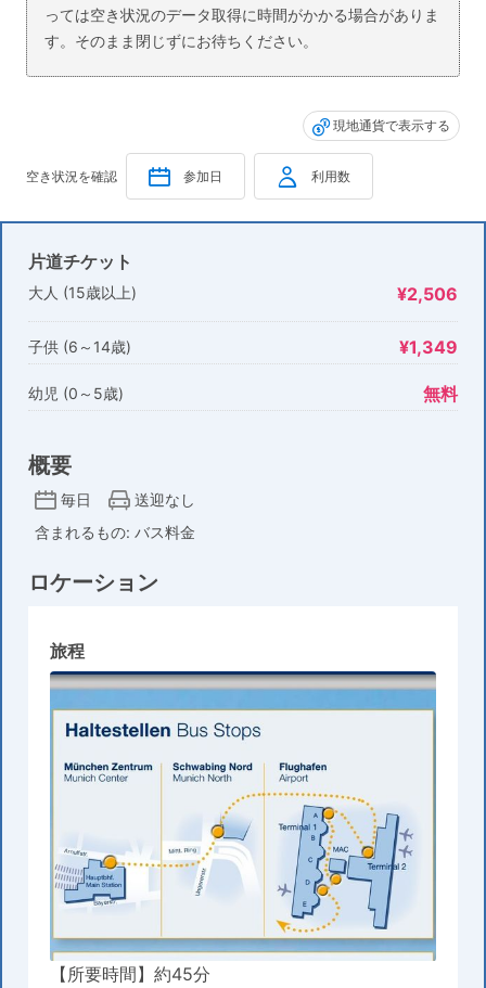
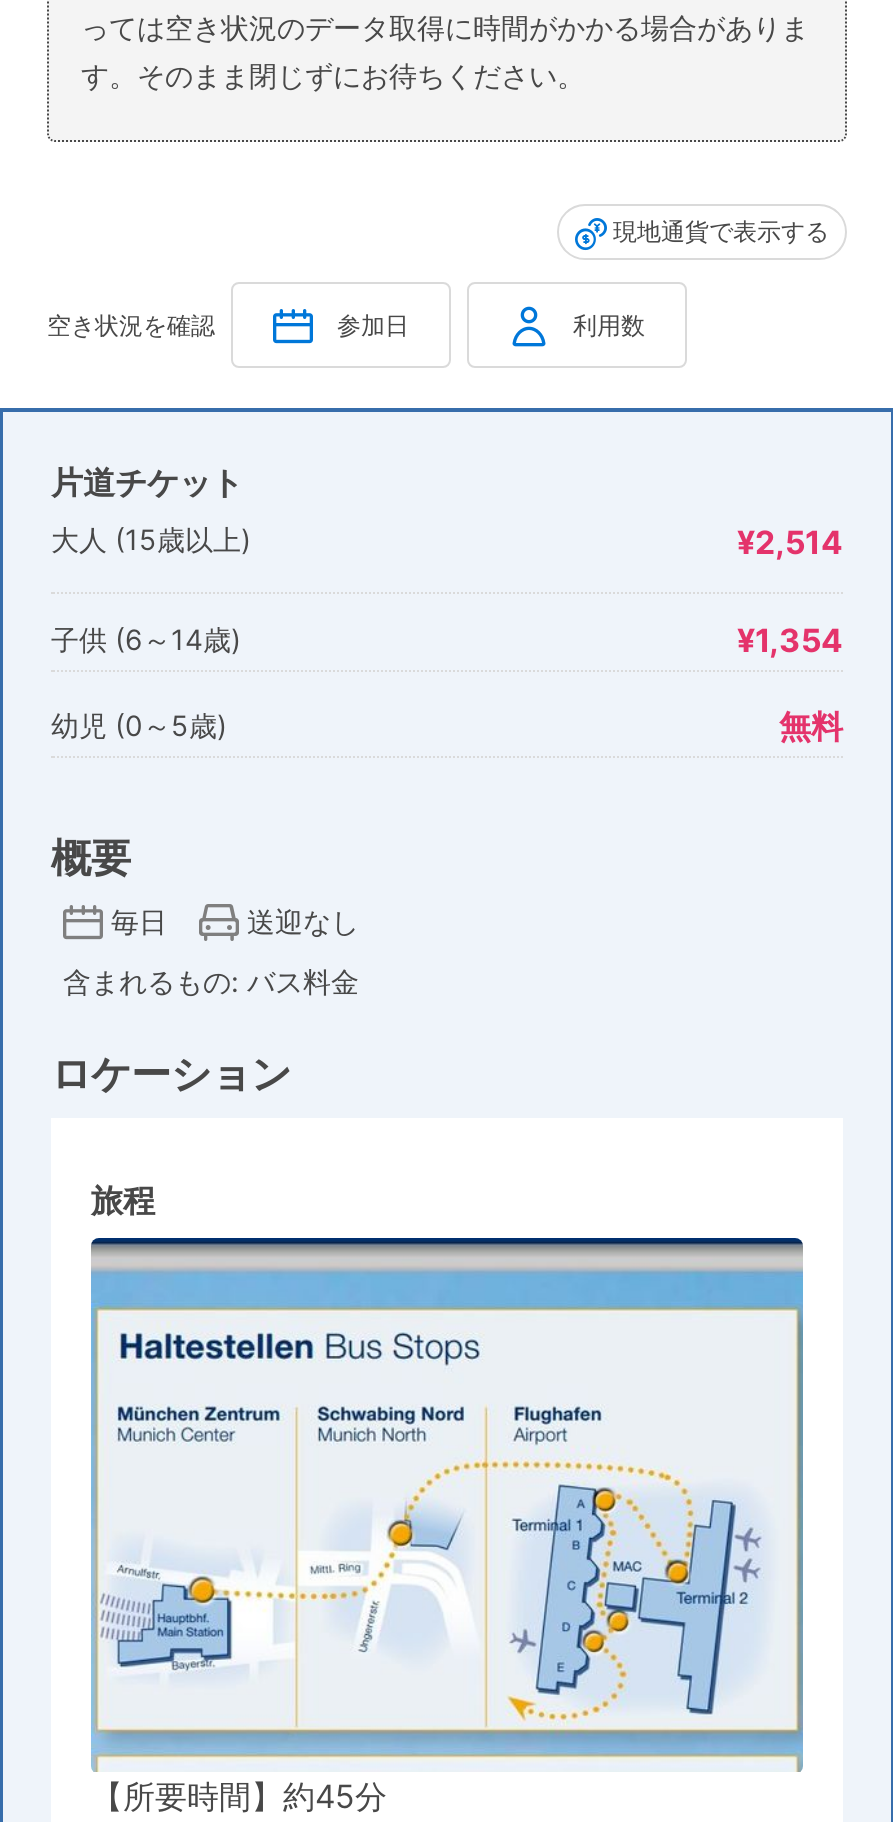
- ¥2,506
+ ¥2,514

- ¥1,349
+ ¥1,354
